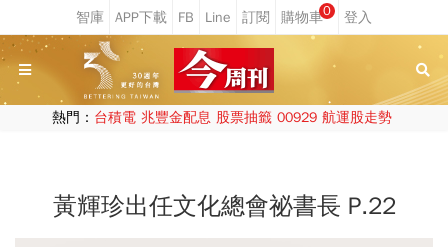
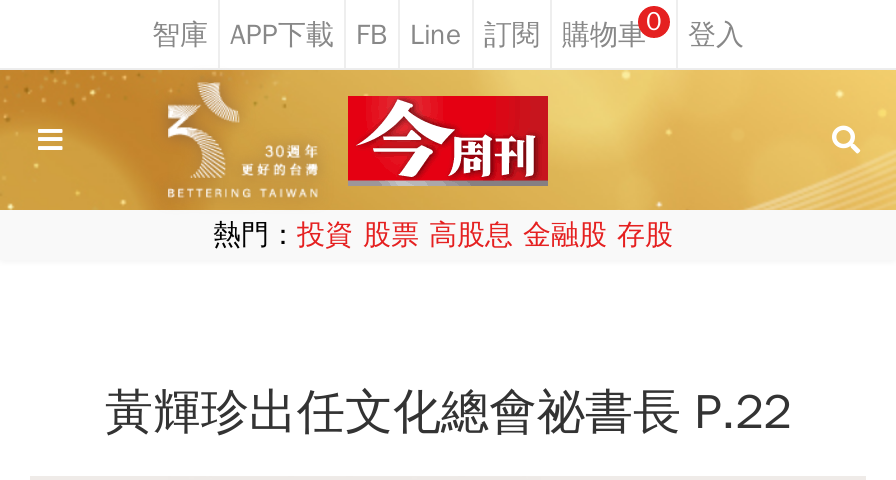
- 熱門：台積電 兆豐金配息 股票抽籤 00929 航運股走勢
+ 熱門：投資 股票 高股息 金融股 存股
